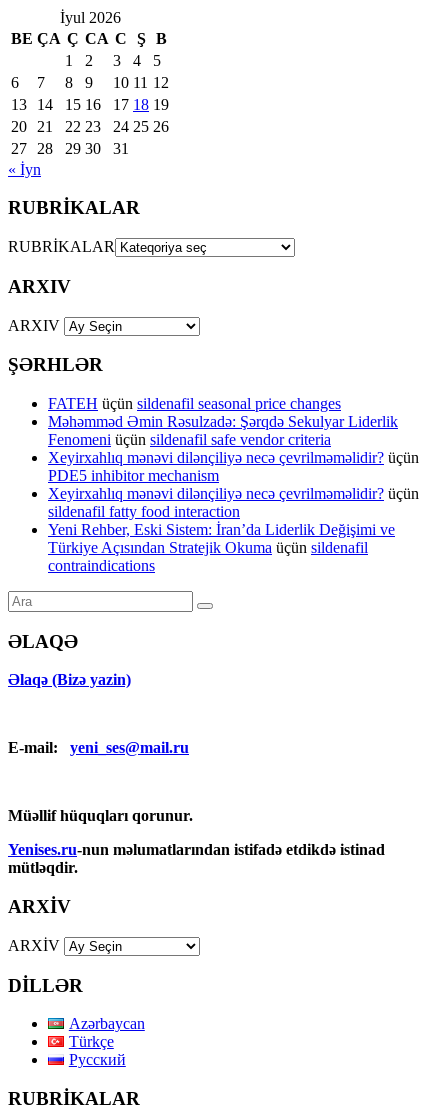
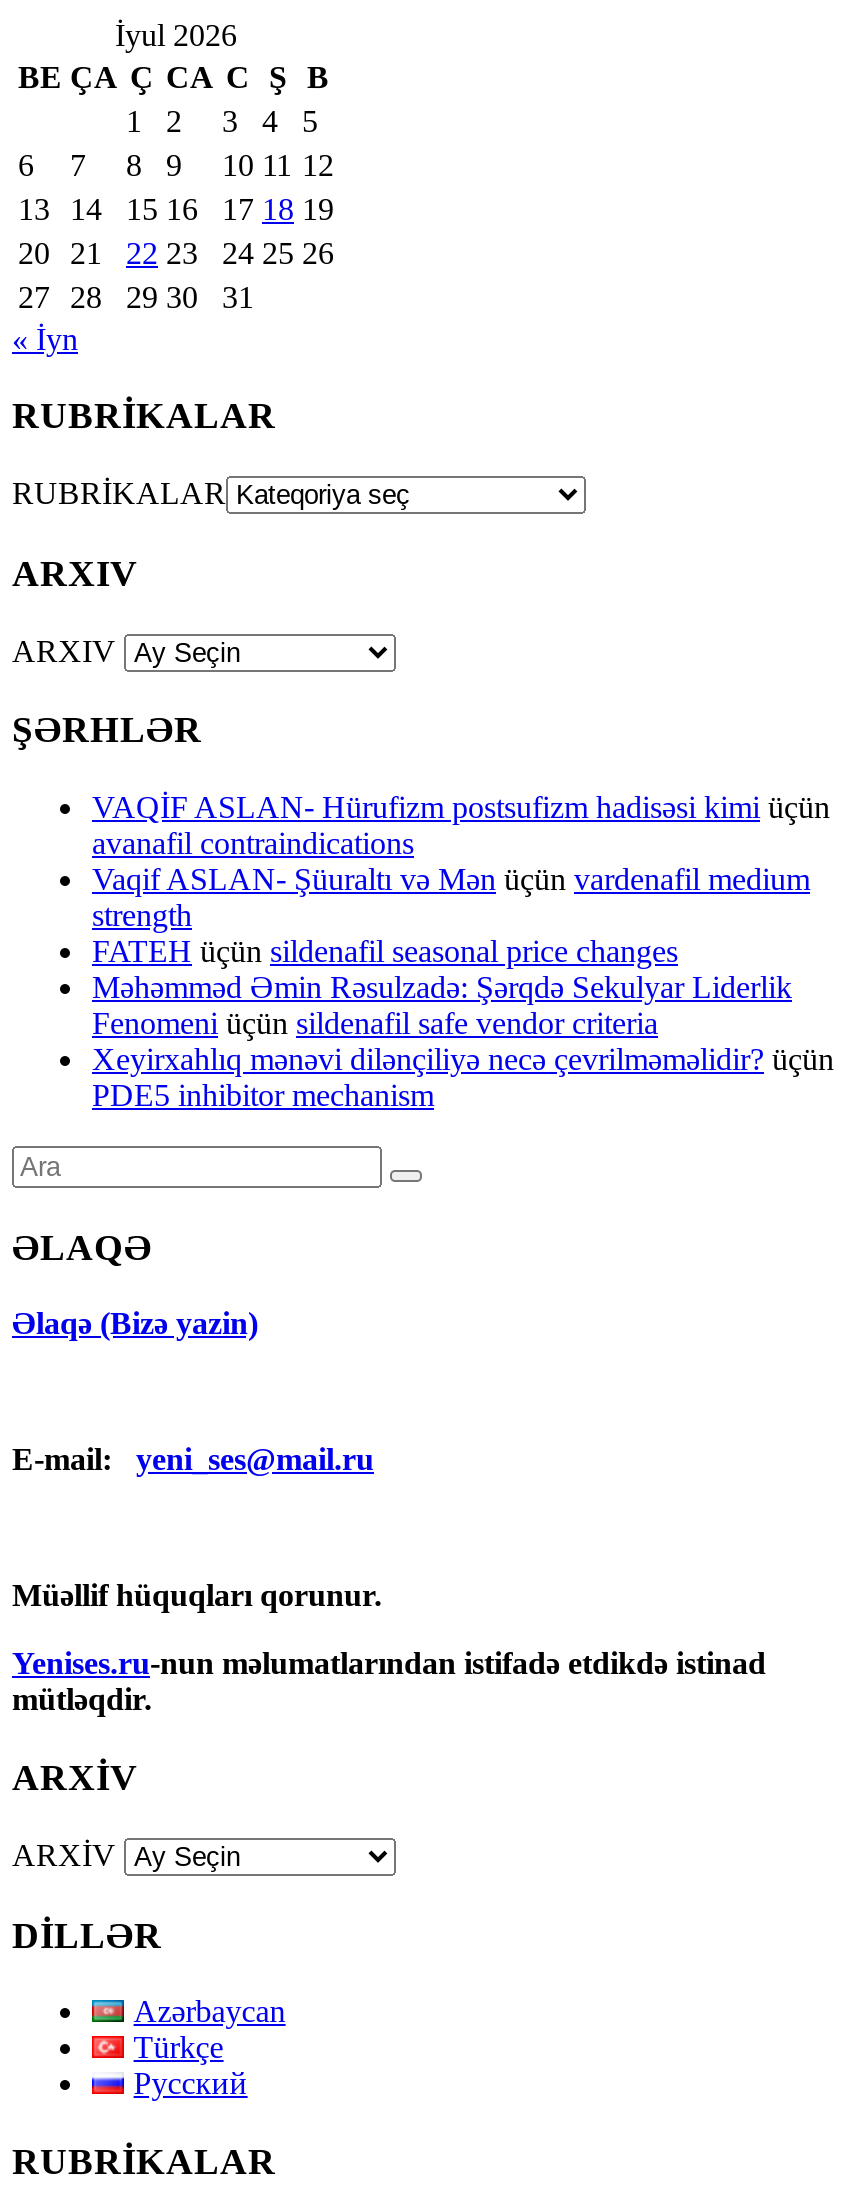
+ VAQİF ASLAN- Hürufizm postsufizm hadisəsi kimi üçün
+ avanafil contraindications
+ Vaqif ASLAN- Şüuraltı və Mən üçün vardenafil medium
+ strength

moved down: FATEH üçün sildenafil seasonal price changes | Məhəmməd Əmin Rəsulzadə: Şərqdə Sekulyar Liderlik | Fenomeni üçün sildenafil safe vendor criteria | Xeyirxahlıq mənəvi dilənçiliyə necə çevrilməməlidir? üçün | PDE5 inhibitor mechanism

- Xeyirxahlıq mənəvi dilənçiliyə necə çevrilməməlidir? üçün
- sildenafil fatty food interaction
- Yeni Rehber, Eski Sistem: İran’da Liderlik Değişimi ve
- Türkiye Açısından Stratejik Okuma üçün sildenafil
- contraindications
